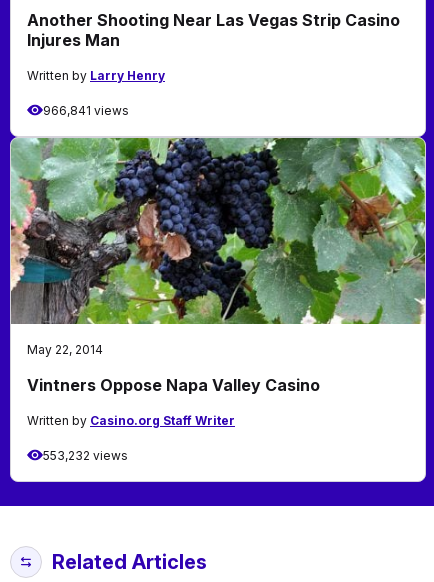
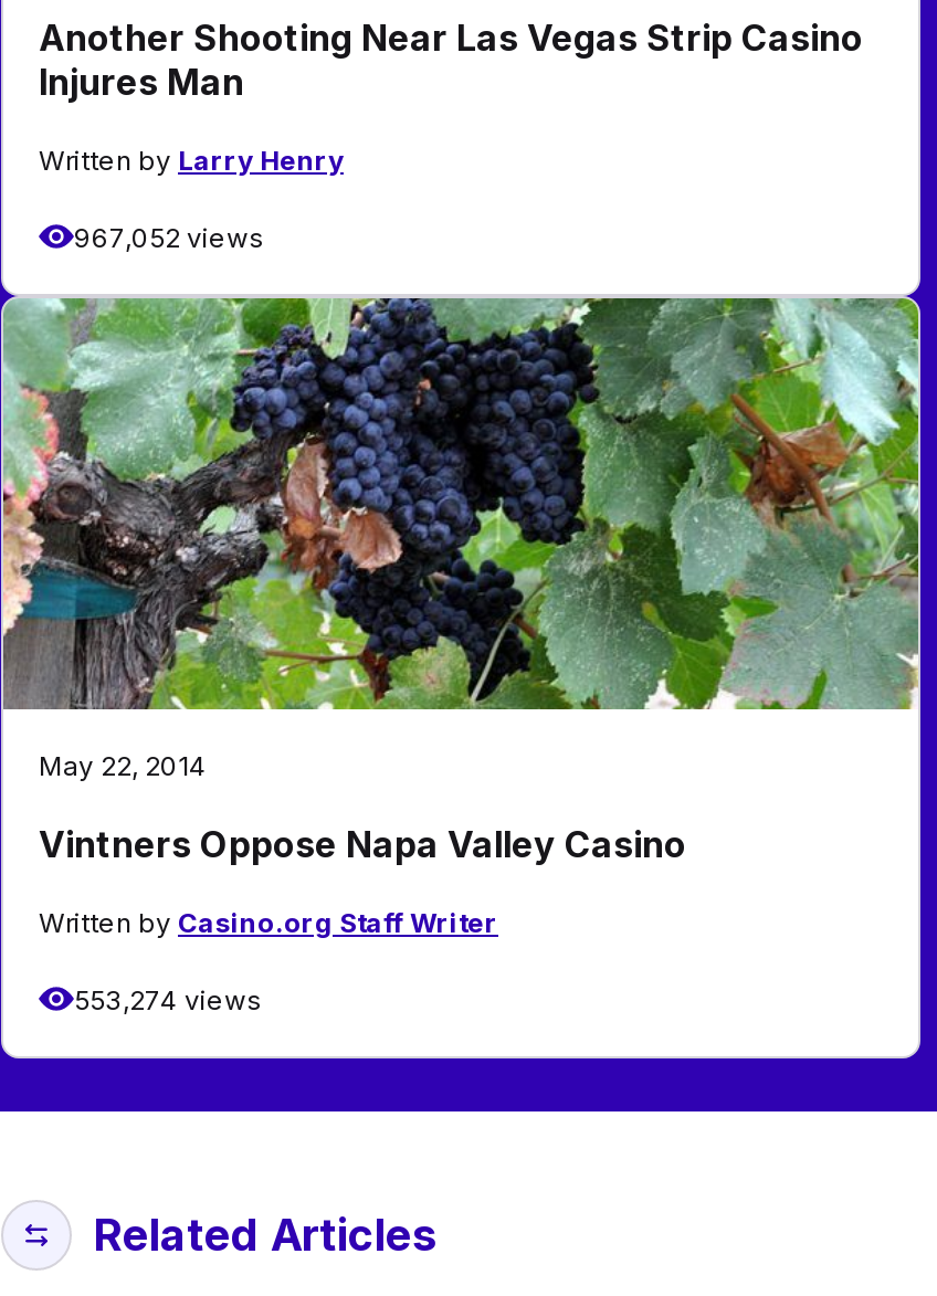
- 966,841 views
+ 967,052 views

- 553,232 views
+ 553,274 views
